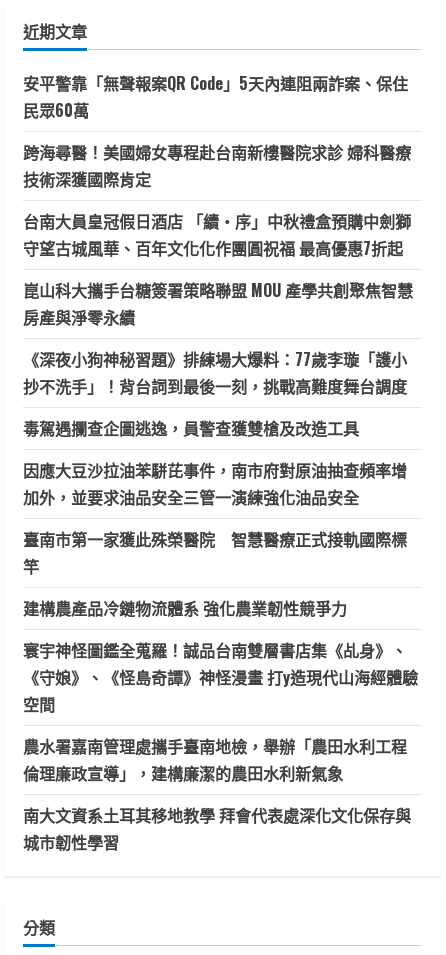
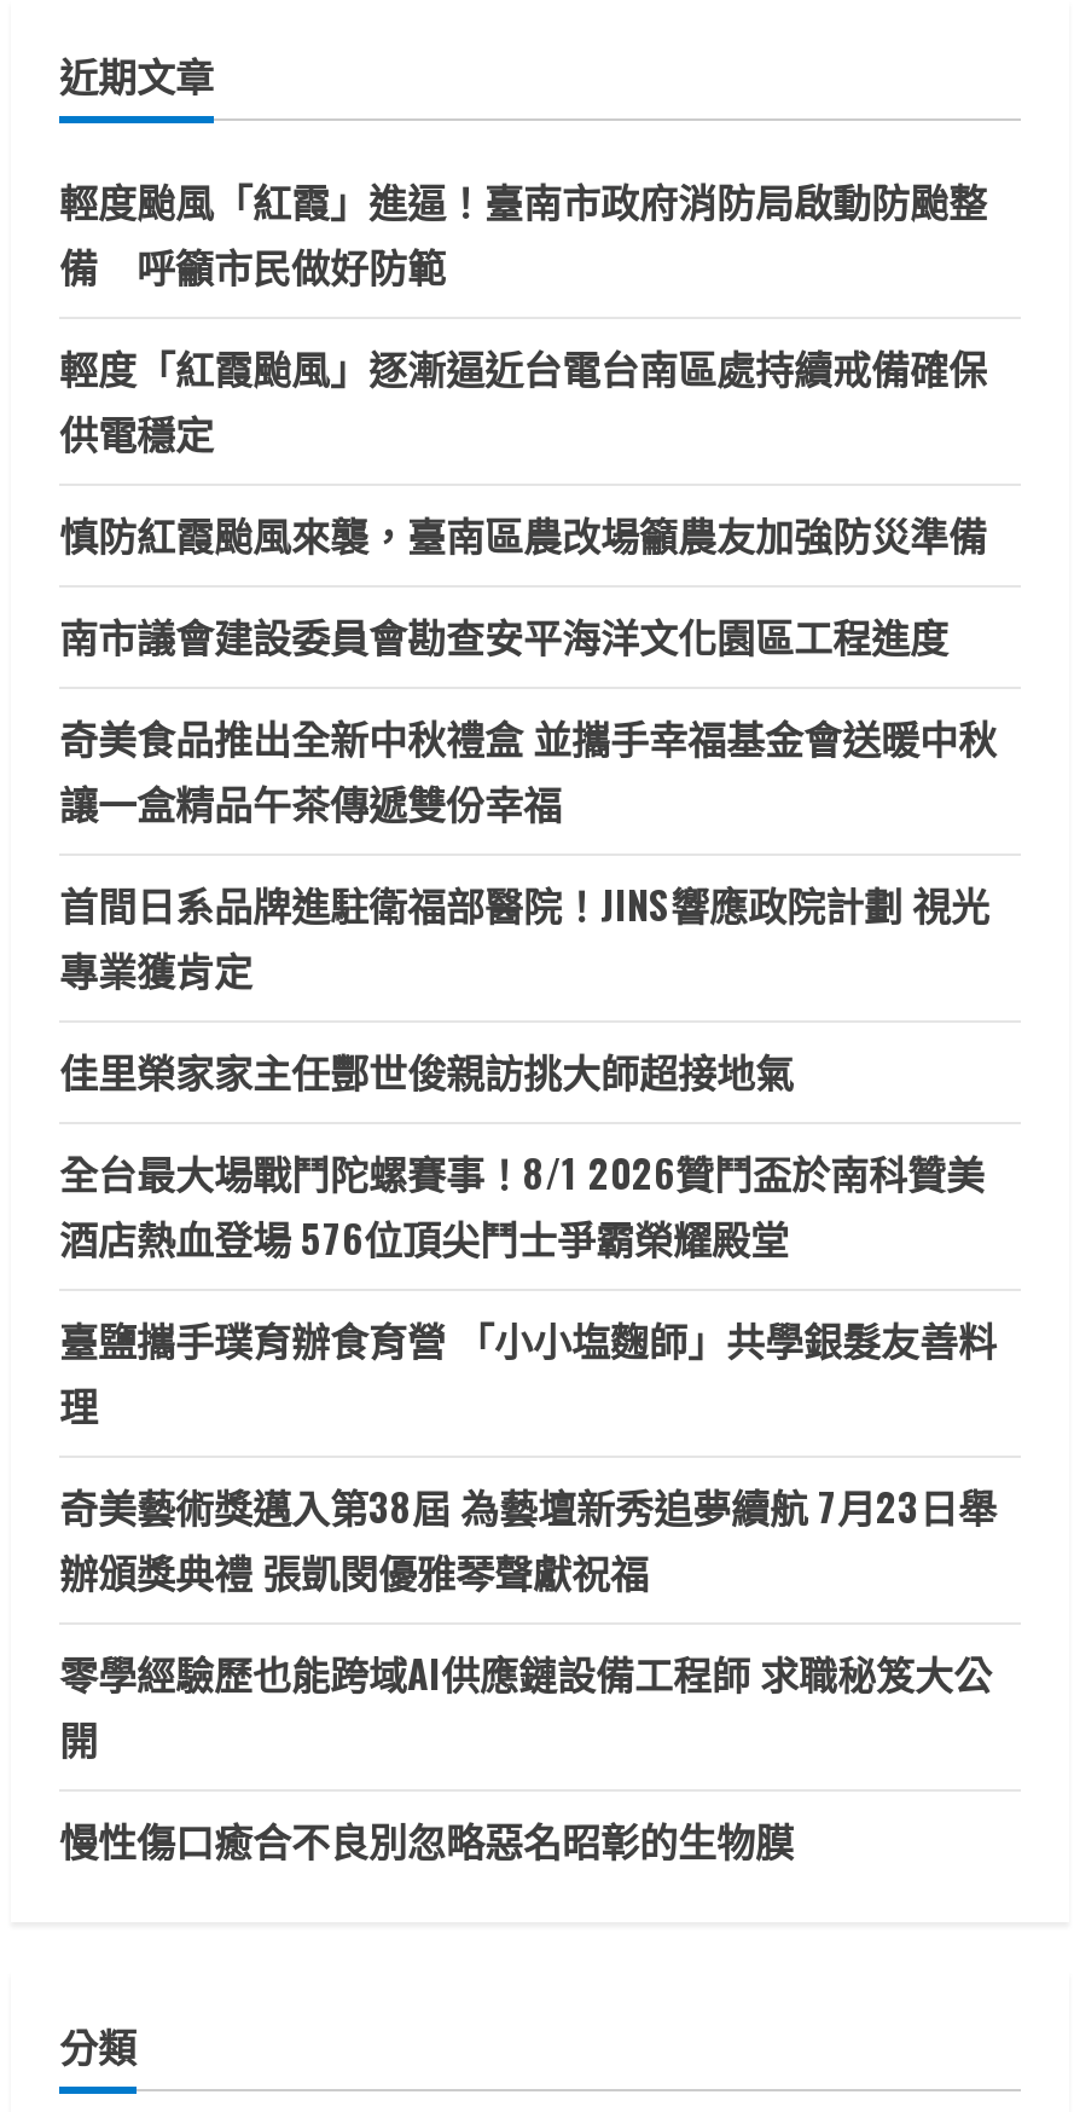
- 安平警靠「無聲報案QR Code」5天內連阻兩詐案、保住
- 民眾60萬
+ 輕度颱風「紅霞」進逼！臺南市政府消防局啟動防颱整
+ 備 呼籲市民做好防範

- 跨海尋醫！美國婦女專程赴台南新樓醫院求診 婦科醫療
- 技術深獲國際肯定
+ 輕度「紅霞颱風」逐漸逼近台電台南區處持續戒備確保
+ 供電穩定

- 台南大員皇冠假日酒店 「續・序」中秋禮盒預購中劍獅
- 守望古城風華、百年文化化作團圓祝福 最高優惠7折起
+ 慎防紅霞颱風來襲，臺南區農改場籲農友加強防災準備

- 崑山科大攜手台糖簽署策略聯盟 MOU 產學共創聚焦智慧
- 房產與淨零永續
+ 南市議會建設委員會勘查安平海洋文化園區工程進度

- 《深夜小狗神秘習題》排練場大爆料：77歲李璇「護小
- 抄不洗手」！背台詞到最後一刻，挑戰高難度舞台調度
+ 奇美食品推出全新中秋禮盒 並攜手幸福基金會送暖中秋
+ 讓一盒精品午茶傳遞雙份幸福

- 毒駕遇攔查企圖逃逸，員警查獲雙槍及改造工具
+ 首間日系品牌進駐衛福部醫院！JINS響應政院計劃 視光
+ 專業獲肯定

- 因應大豆沙拉油苯駢芘事件，南市府對原油抽查頻率增
- 加外，並要求油品安全三管一演練強化油品安全
+ 佳里榮家家主任酆世俊親訪挑大師超接地氣

- 臺南市第一家獲此殊榮醫院 智慧醫療正式接軌國際標
- 竿
+ 全台最大場戰鬥陀螺賽事！8/1 2026贊鬥盃於南科贊美
+ 酒店熱血登場 576位頂尖鬥士爭霸榮耀殿堂

- 建構農產品冷鏈物流體系 強化農業韌性競爭力
+ 臺鹽攜手璞育辦食育營 「小小塩麴師」共學銀髮友善料
+ 理

- 寰宇神怪圖鑑全蒐羅！誠品台南雙層書店集《乩身》、
- 《守娘》、《怪島奇譚》神怪漫畫 打y造現代山海經體驗
- 空間
+ 奇美藝術獎邁入第38屆 為藝壇新秀追夢續航 7月23日舉
+ 辦頒獎典禮 張凱閔優雅琴聲獻祝福

- 農水署嘉南管理處攜手臺南地檢，舉辦「農田水利工程
- 倫理廉政宣導」，建構廉潔的農田水利新氣象
+ 零學經驗歷也能跨域AI供應鏈設備工程師 求職秘笈大公
+ 開

- 南大文資系土耳其移地教學 拜會代表處深化文化保存與
- 城市韌性學習
+ 慢性傷口癒合不良別忽略惡名昭彰的生物膜
